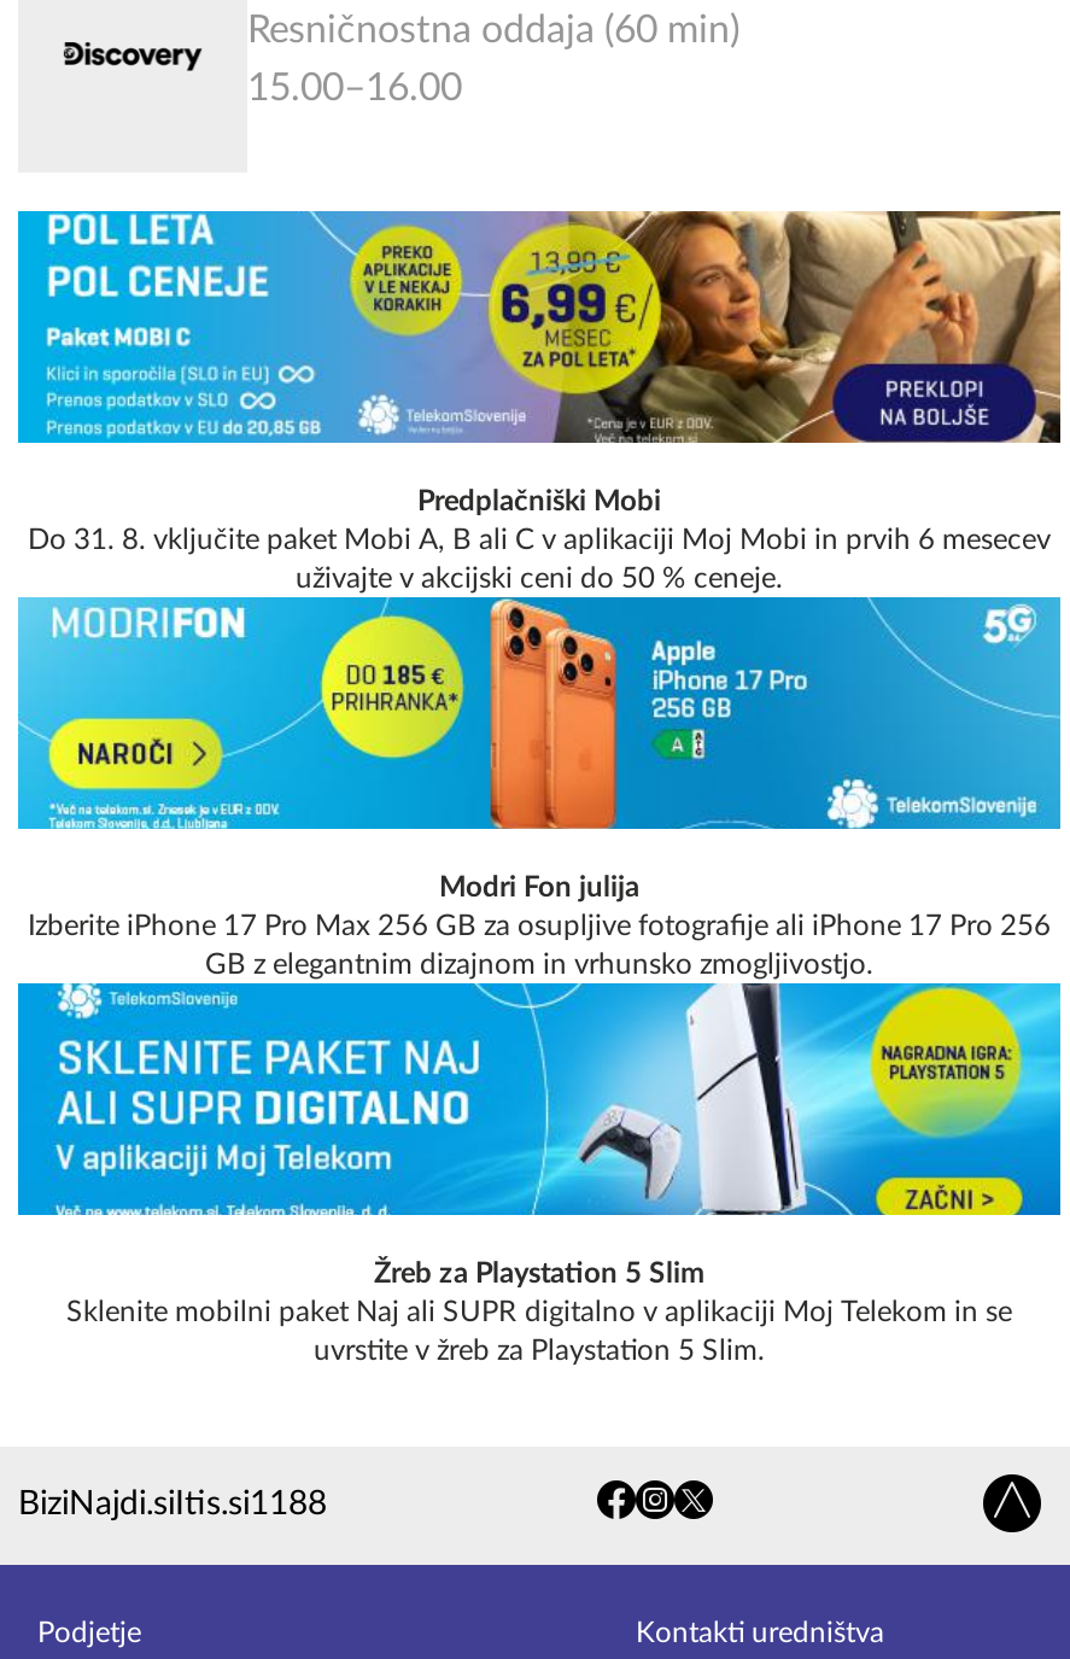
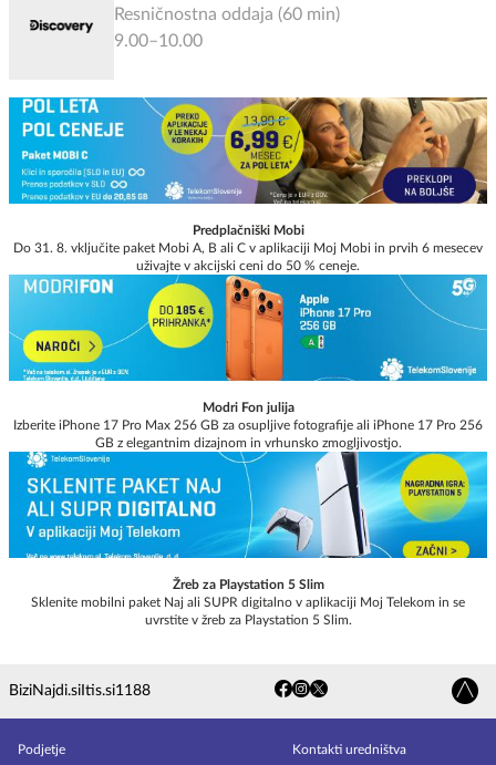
- 15.00–16.00
+ 9.00–10.00
